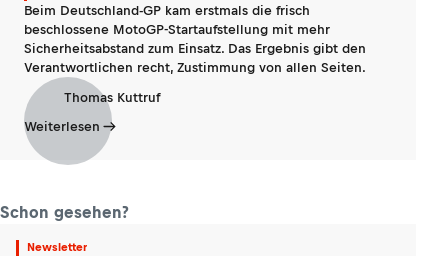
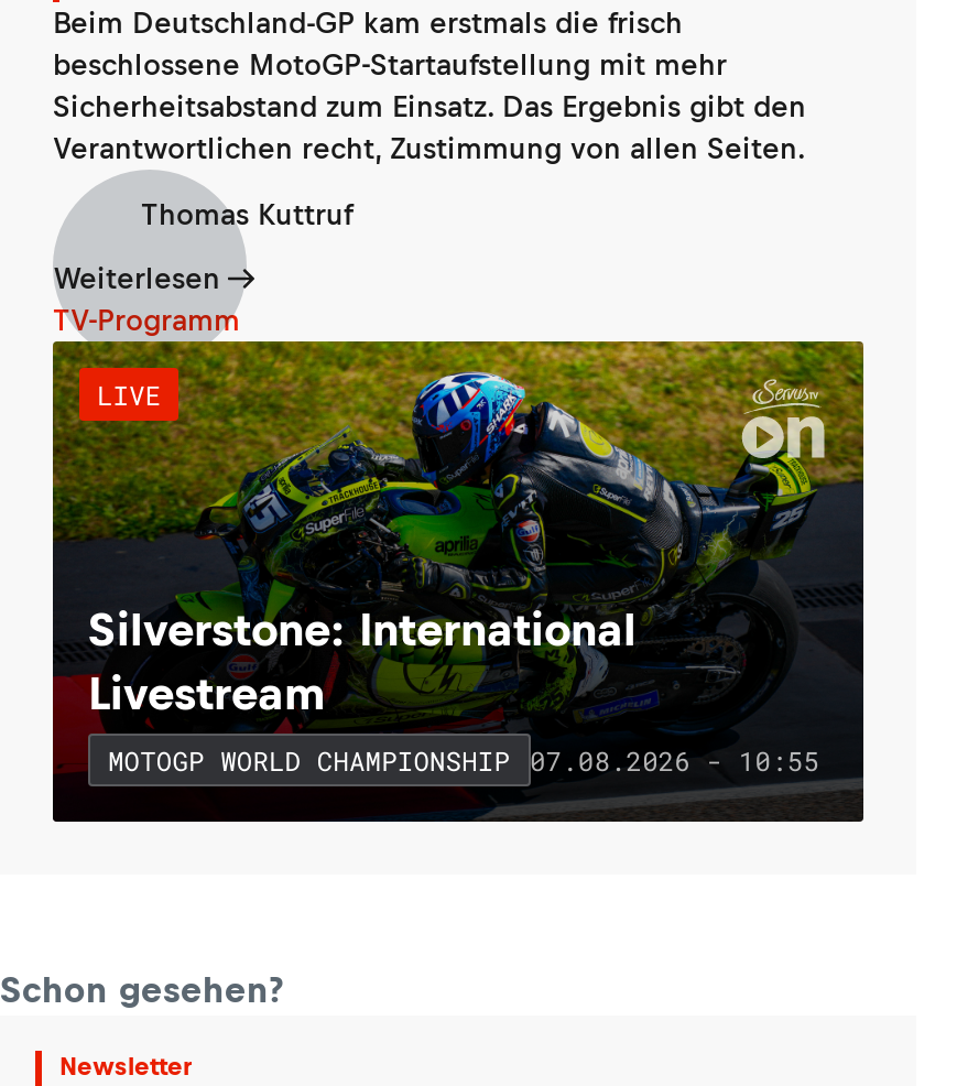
+ [image]
+ TV-Programm
+ LIVE

+ Silverstone: International
+ Livestream
+ MOTOGP WORLD CHAMPIONSHIP 07.08.2026 - 10:55
